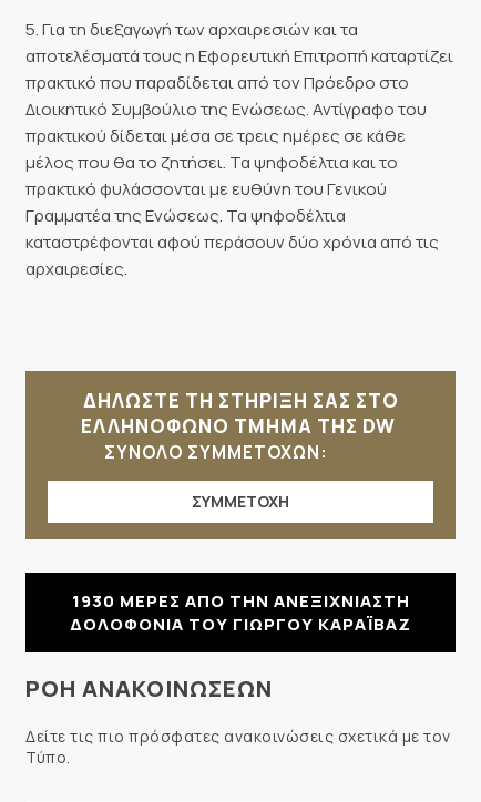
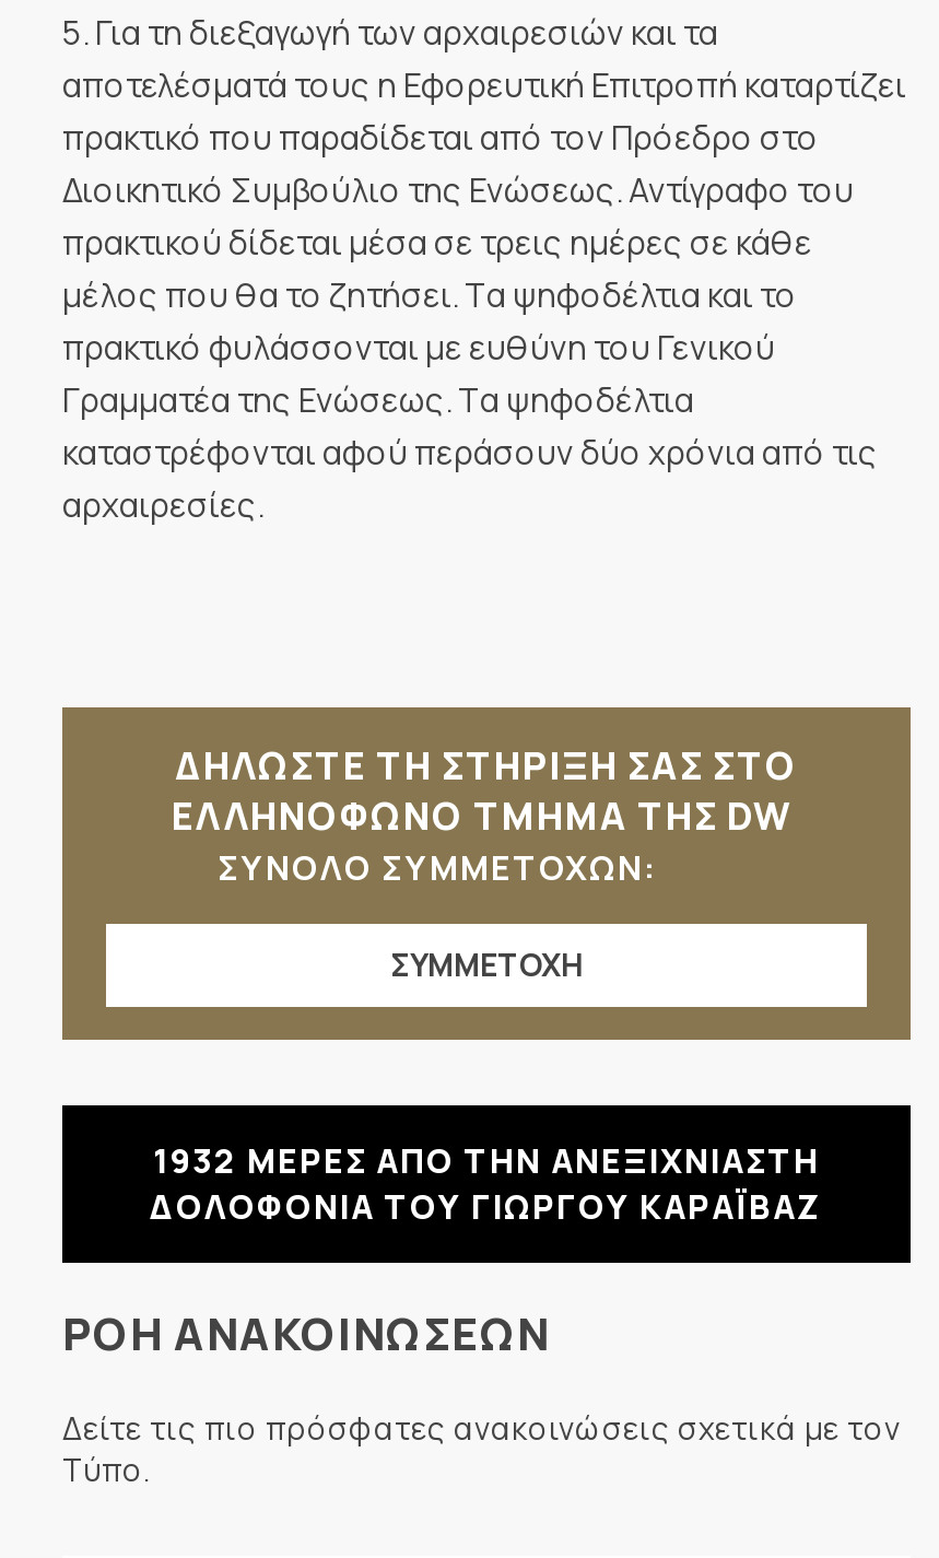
- 1930 ΜΕΡΕΣ ΑΠΟ ΤΗΝ ΑΝΕΞΙΧΝΙΑΣΤΗ
+ 1932 ΜΕΡΕΣ ΑΠΟ ΤΗΝ ΑΝΕΞΙΧΝΙΑΣΤΗ
